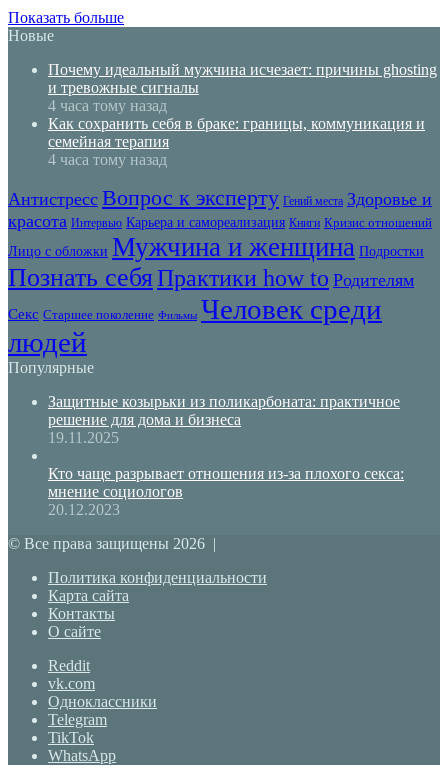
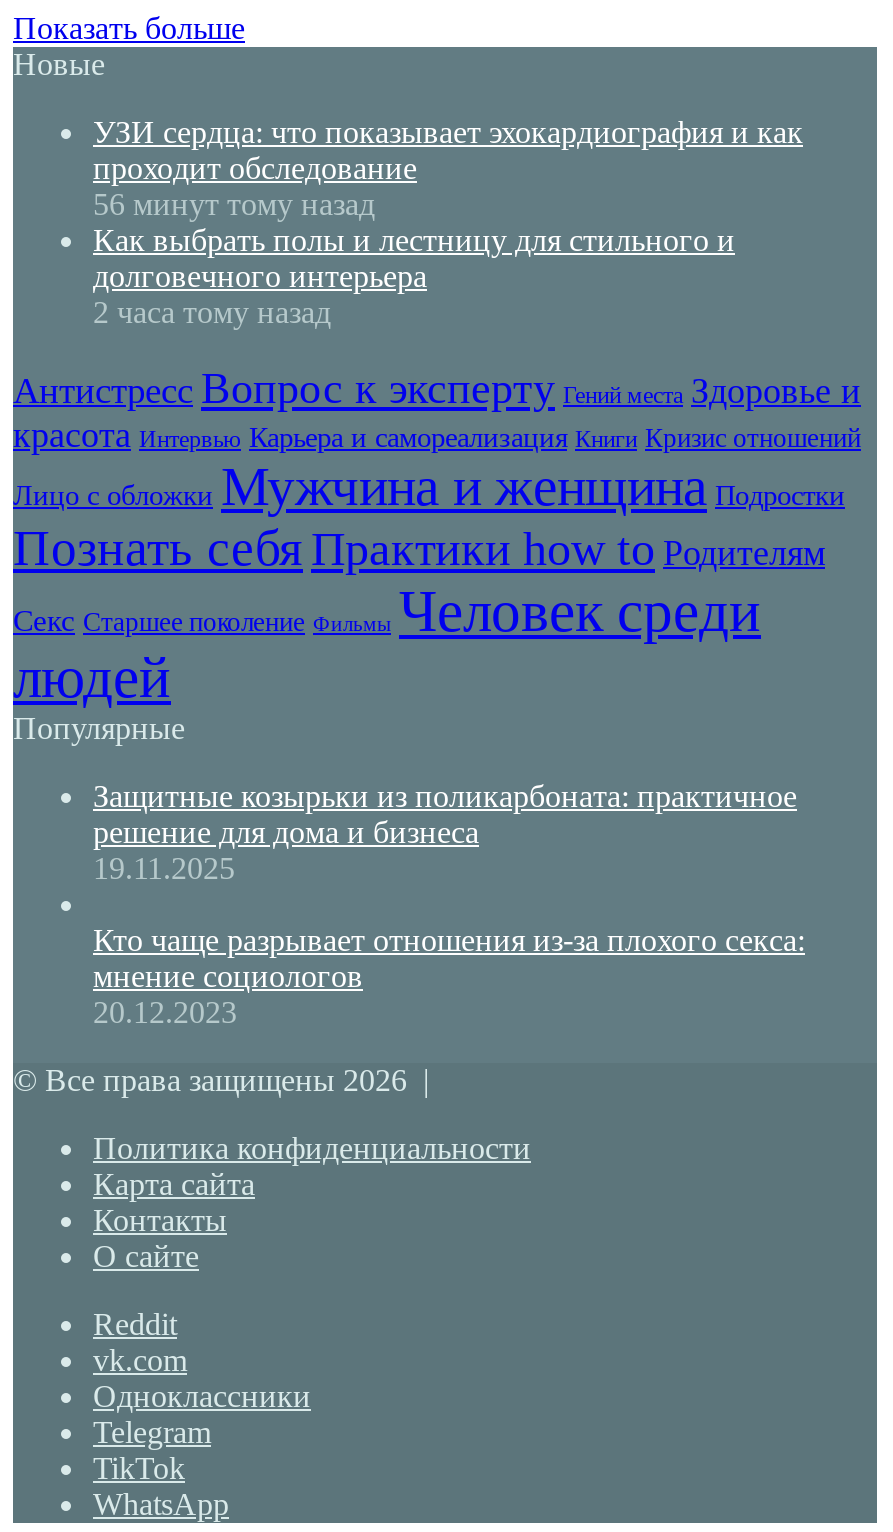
- Почему идеальный мужчина исчезает: причины ghosting
- и тревожные сигналы
- 4 часа тому назад
- Как сохранить себя в браке: границы, коммуникация и
- семейная терапия
- 4 часа тому назад
+ УЗИ сердца: что показывает эхокардиография и как
+ проходит обследование
+ 56 минут тому назад
+ Как выбрать полы и лестницу для стильного и
+ долговечного интерьера
+ 2 часа тому назад
